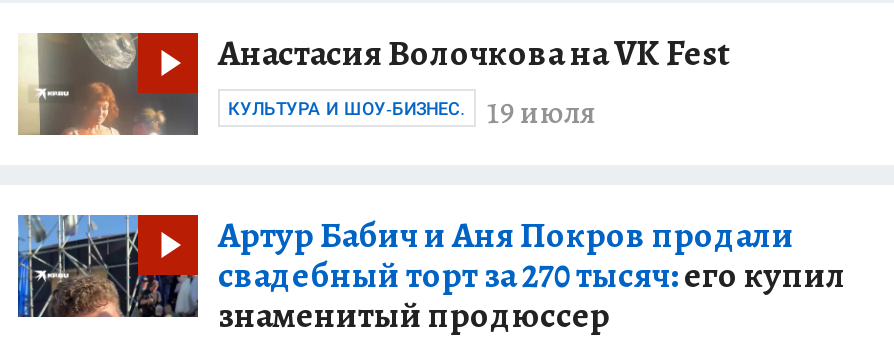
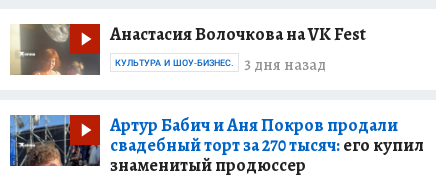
- КУЛЬТУРА И ШОУ-БИЗНЕС. 19 июля
+ КУЛЬТУРА И ШОУ-БИЗНЕС. 3 дня назад
